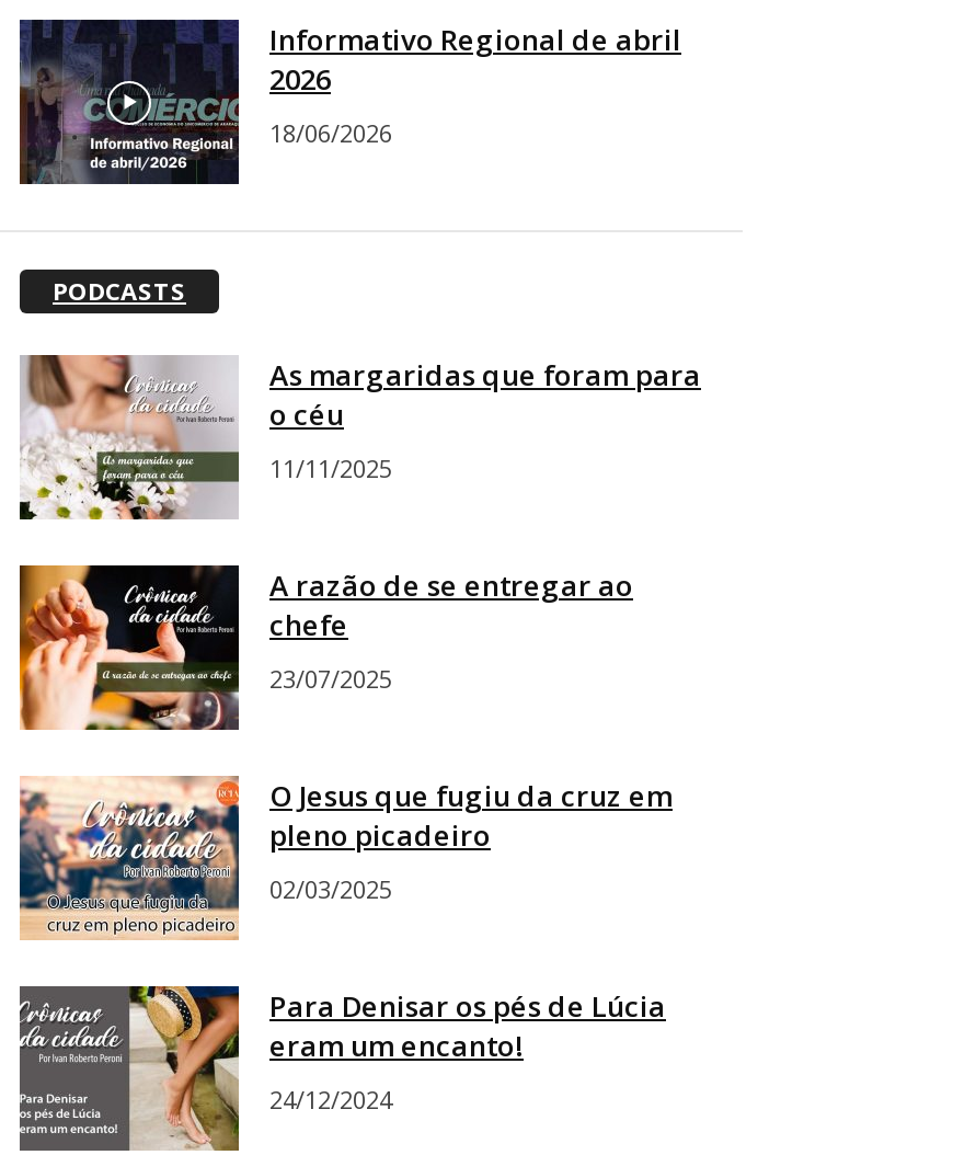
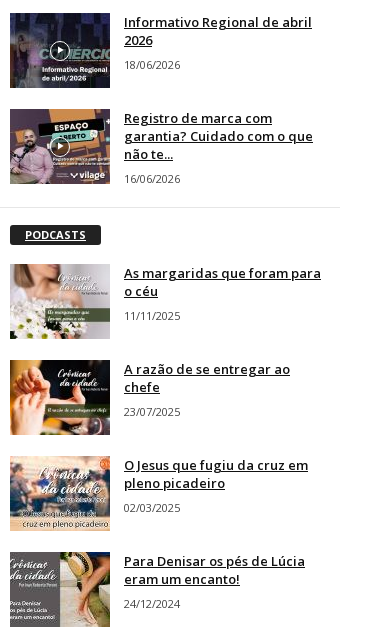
+ [image]
+ Registro de marca com
+ garantia? Cuidado com o que
+ não te...
+ 16/06/2026
